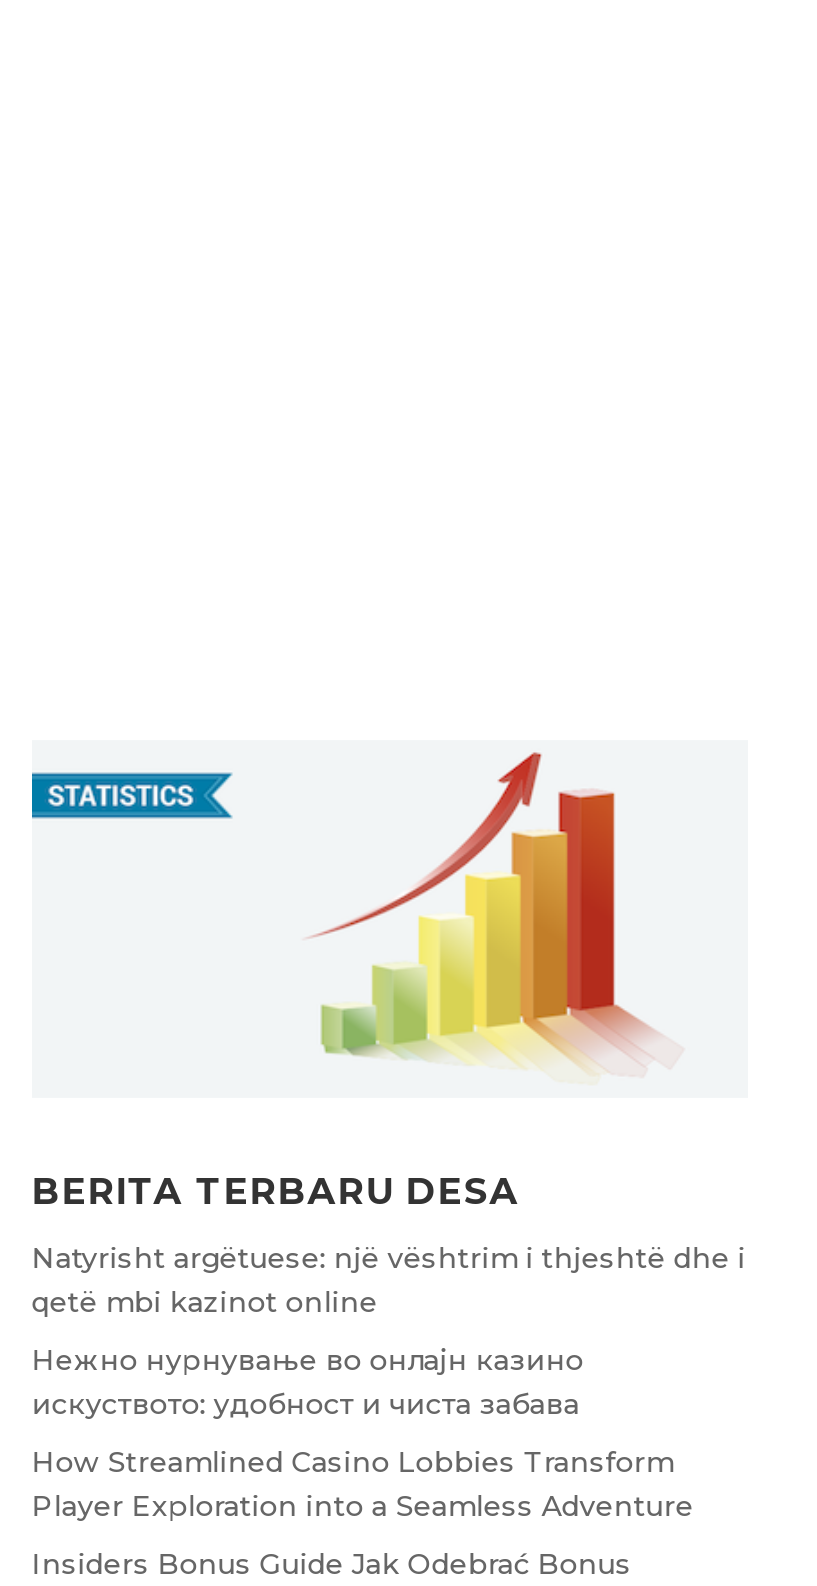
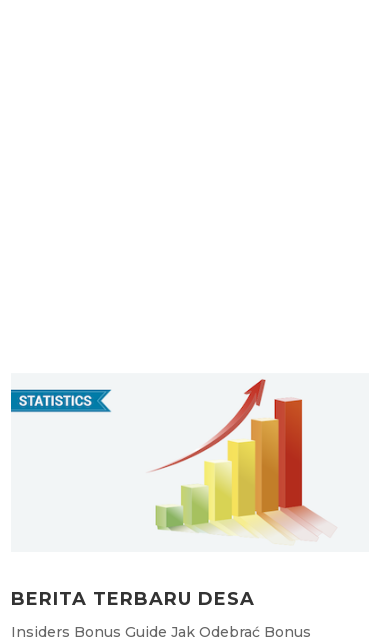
- Natyrisht argëtuese: një vështrim i thjeshtë dhe i
- qetë mbi kazinot online
- Нежно нурнување во онлајн казино
- искуството: удобност и чиста забава
- How Streamlined Casino Lobbies Transform
- Player Exploration into a Seamless Adventure
